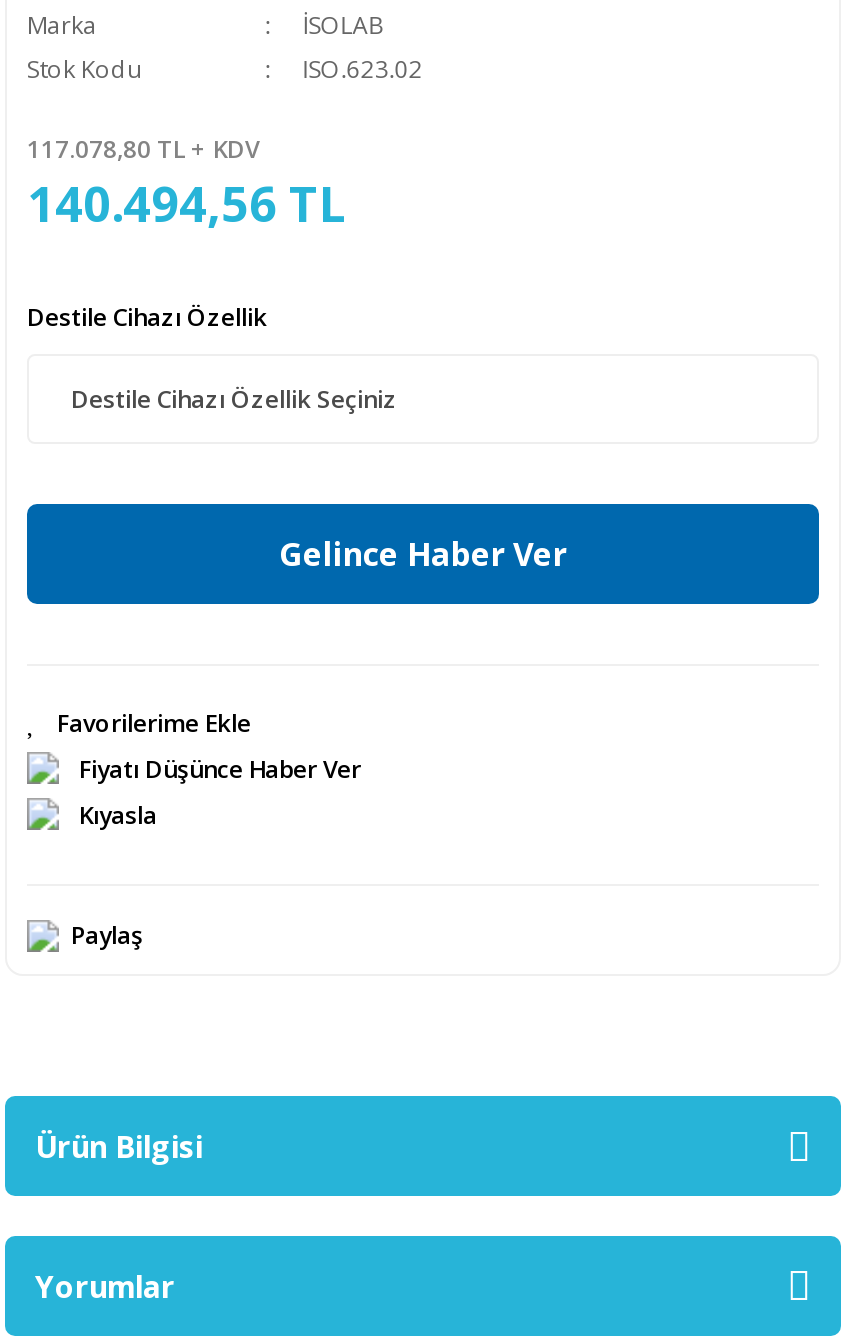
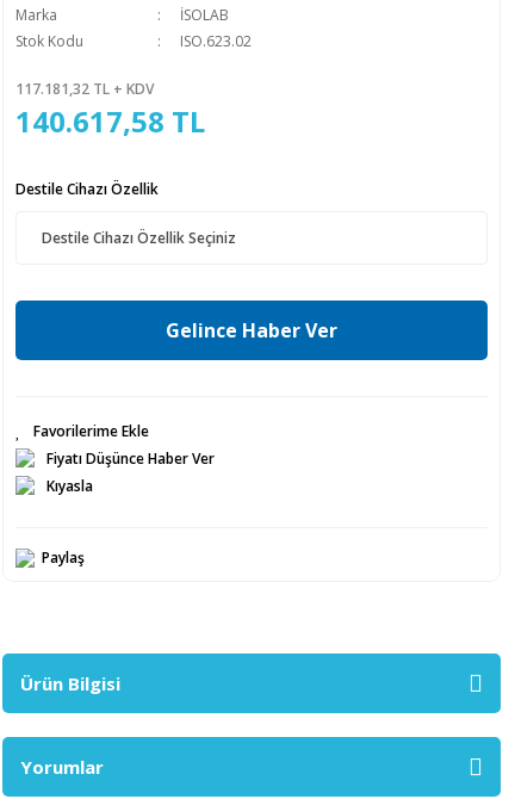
- 117.078,80 TL + KDV
+ 117.181,32 TL + KDV

- 140.494,56 TL
+ 140.617,58 TL
